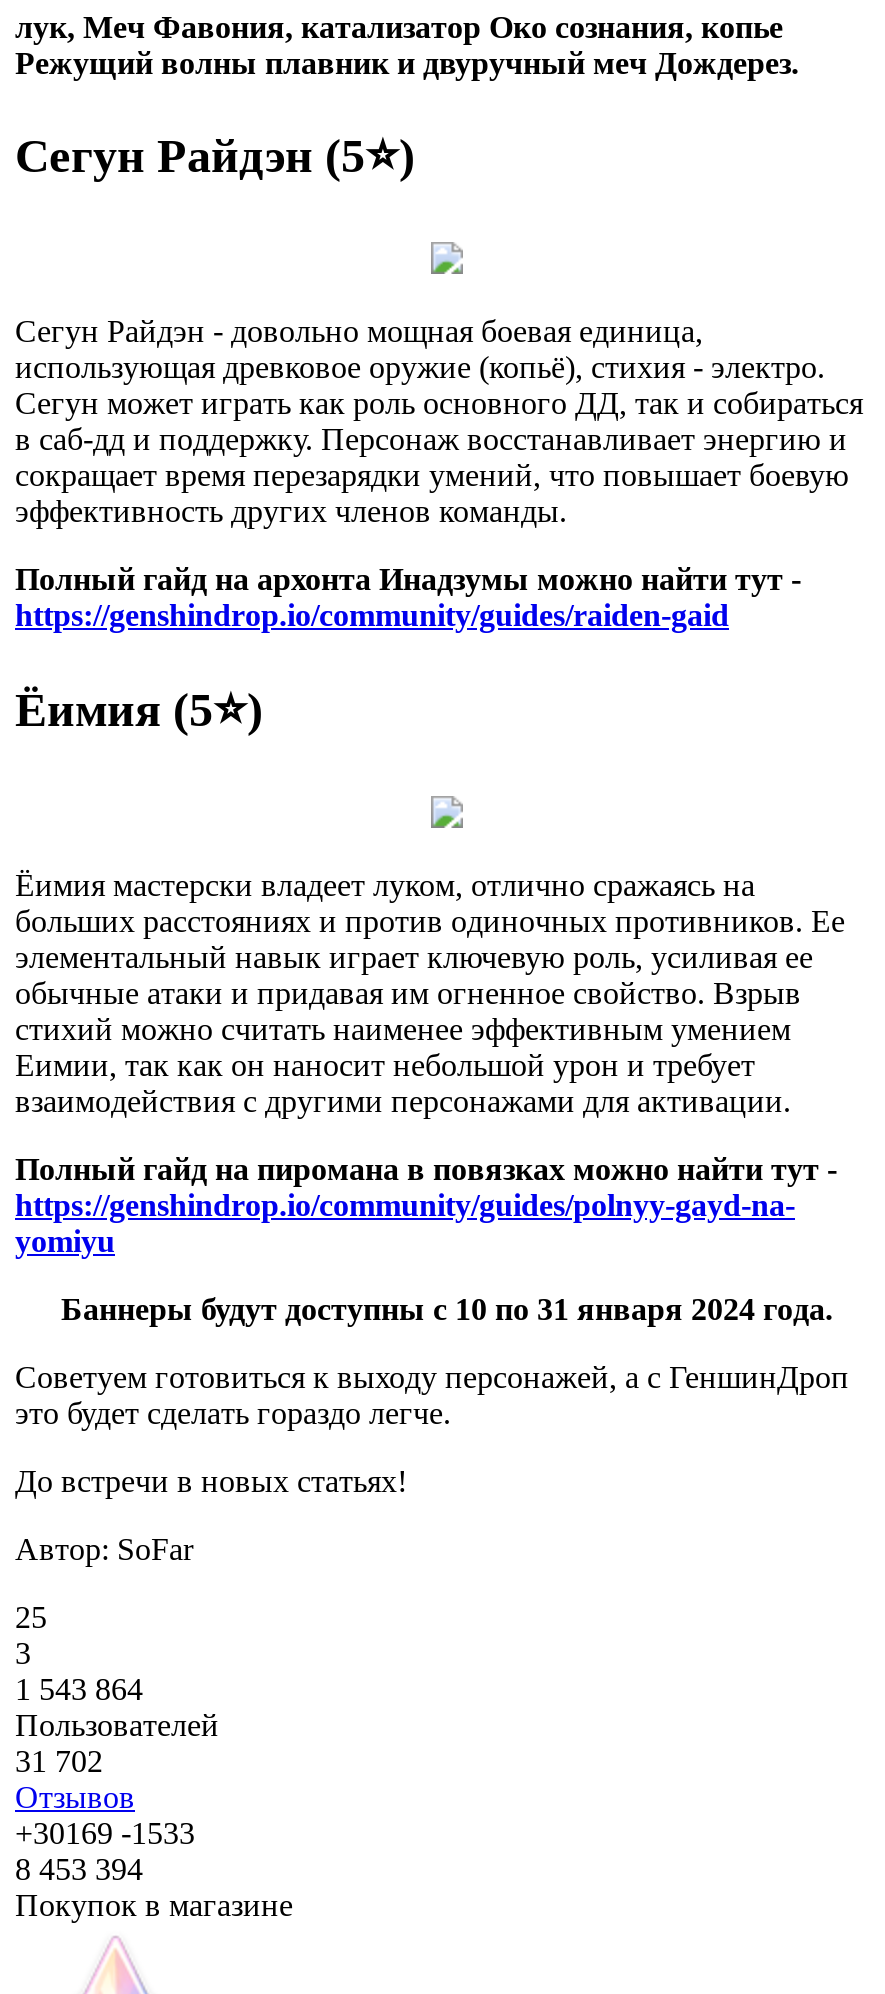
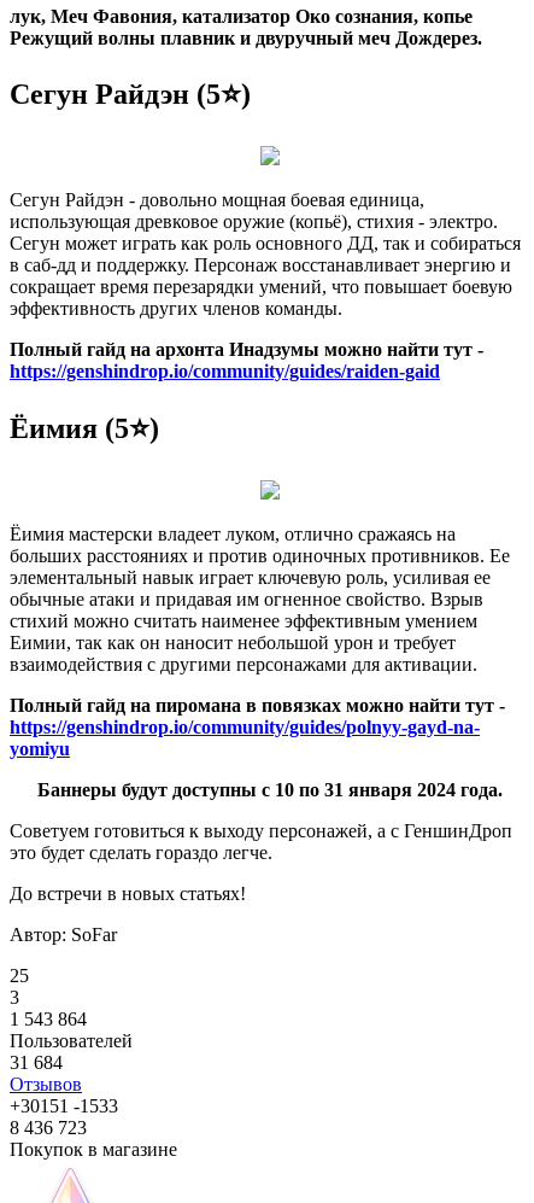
- 31 702
+ 31 684

- +30169 -1533
+ +30151 -1533

- 8 453 394
+ 8 436 723
